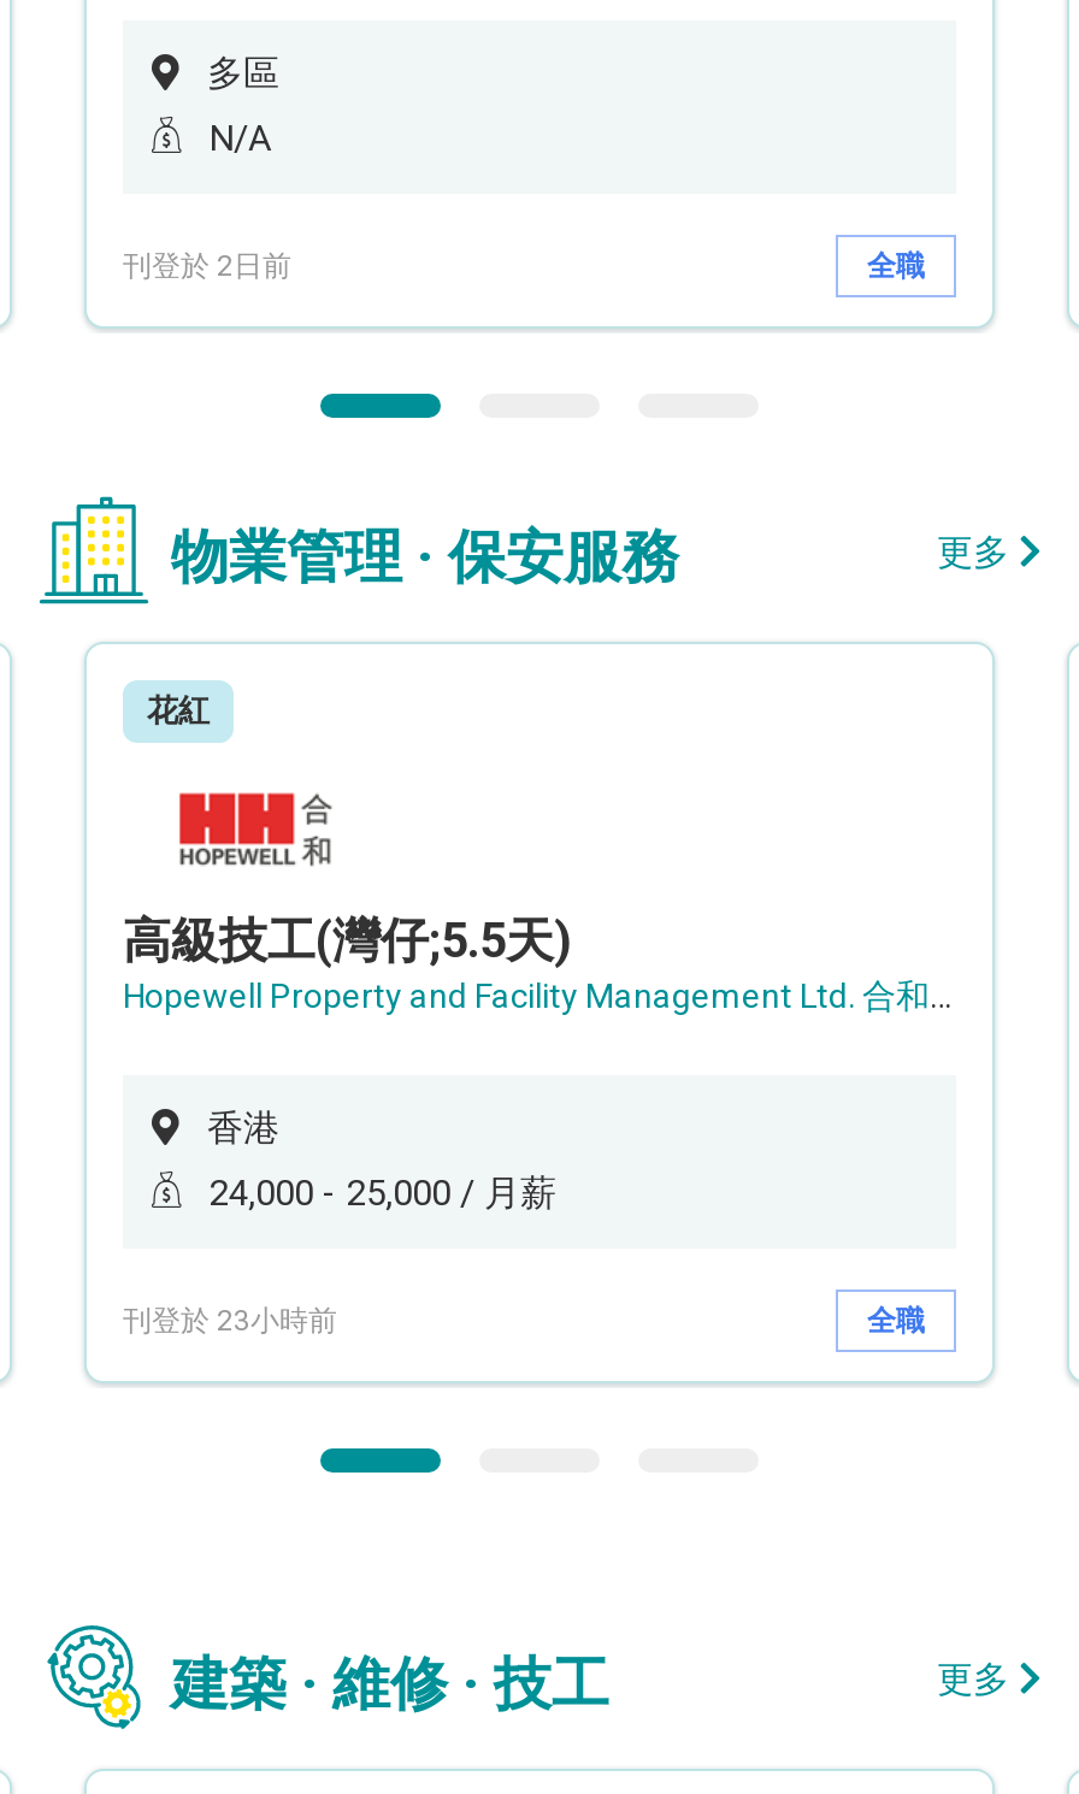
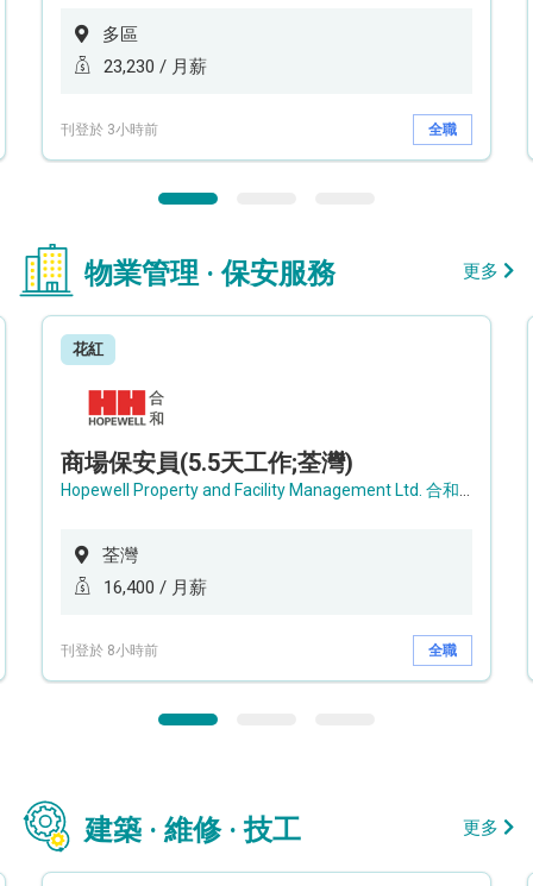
- N/A
+ 23,230 / 月薪

- 刊登於 2日前
+ 刊登於 3小時前

- 高級技工(灣仔;5.5天)
+ 商場保安員(5.5天工作;荃灣)

- 香港
+ 荃灣

- 24,000 - 25,000 / 月薪
+ 16,400 / 月薪

- 刊登於 23小時前
+ 刊登於 8小時前
